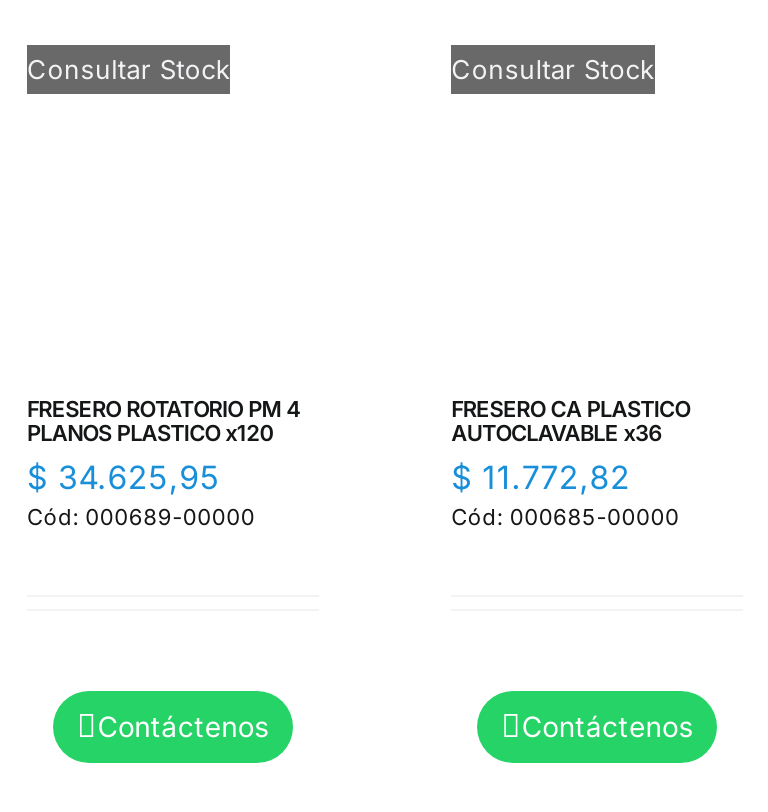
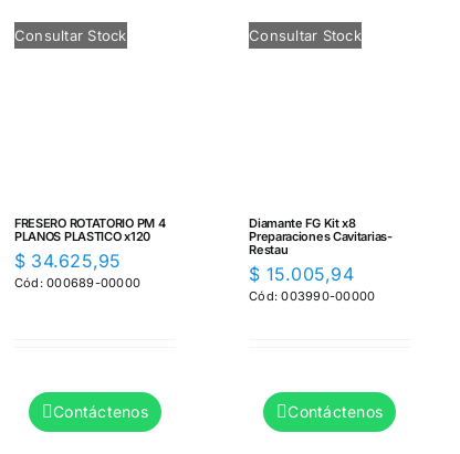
- FRESERO CA PLASTICO
- AUTOCLAVABLE x36
- $11.772,82
- Cód: 000685-00000
+ Diamante FG Kit x8
+ Preparaciones Cavitarias-
+ Restau
+ $15.005,94
+ Cód: 003990-00000
